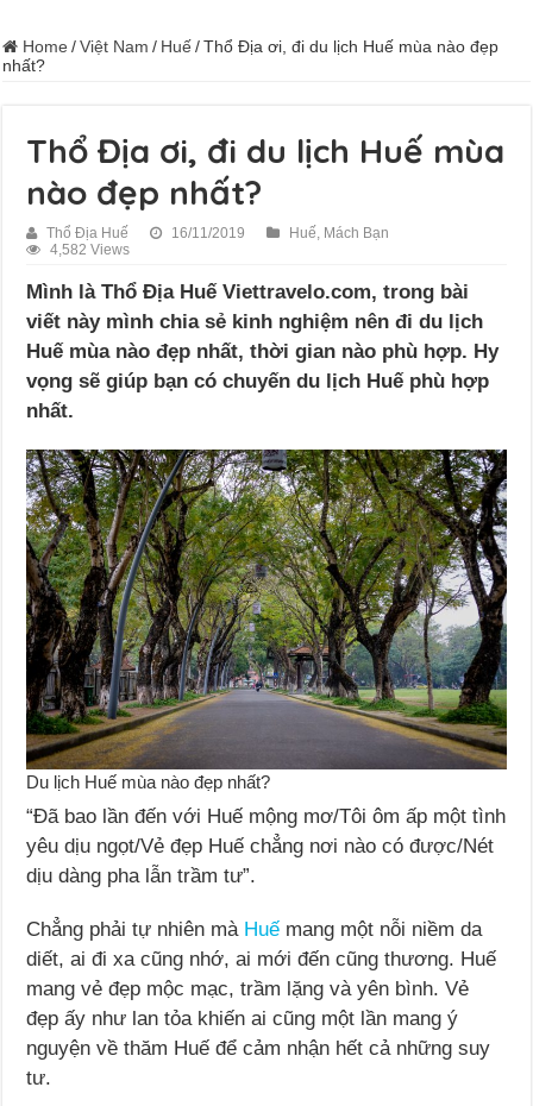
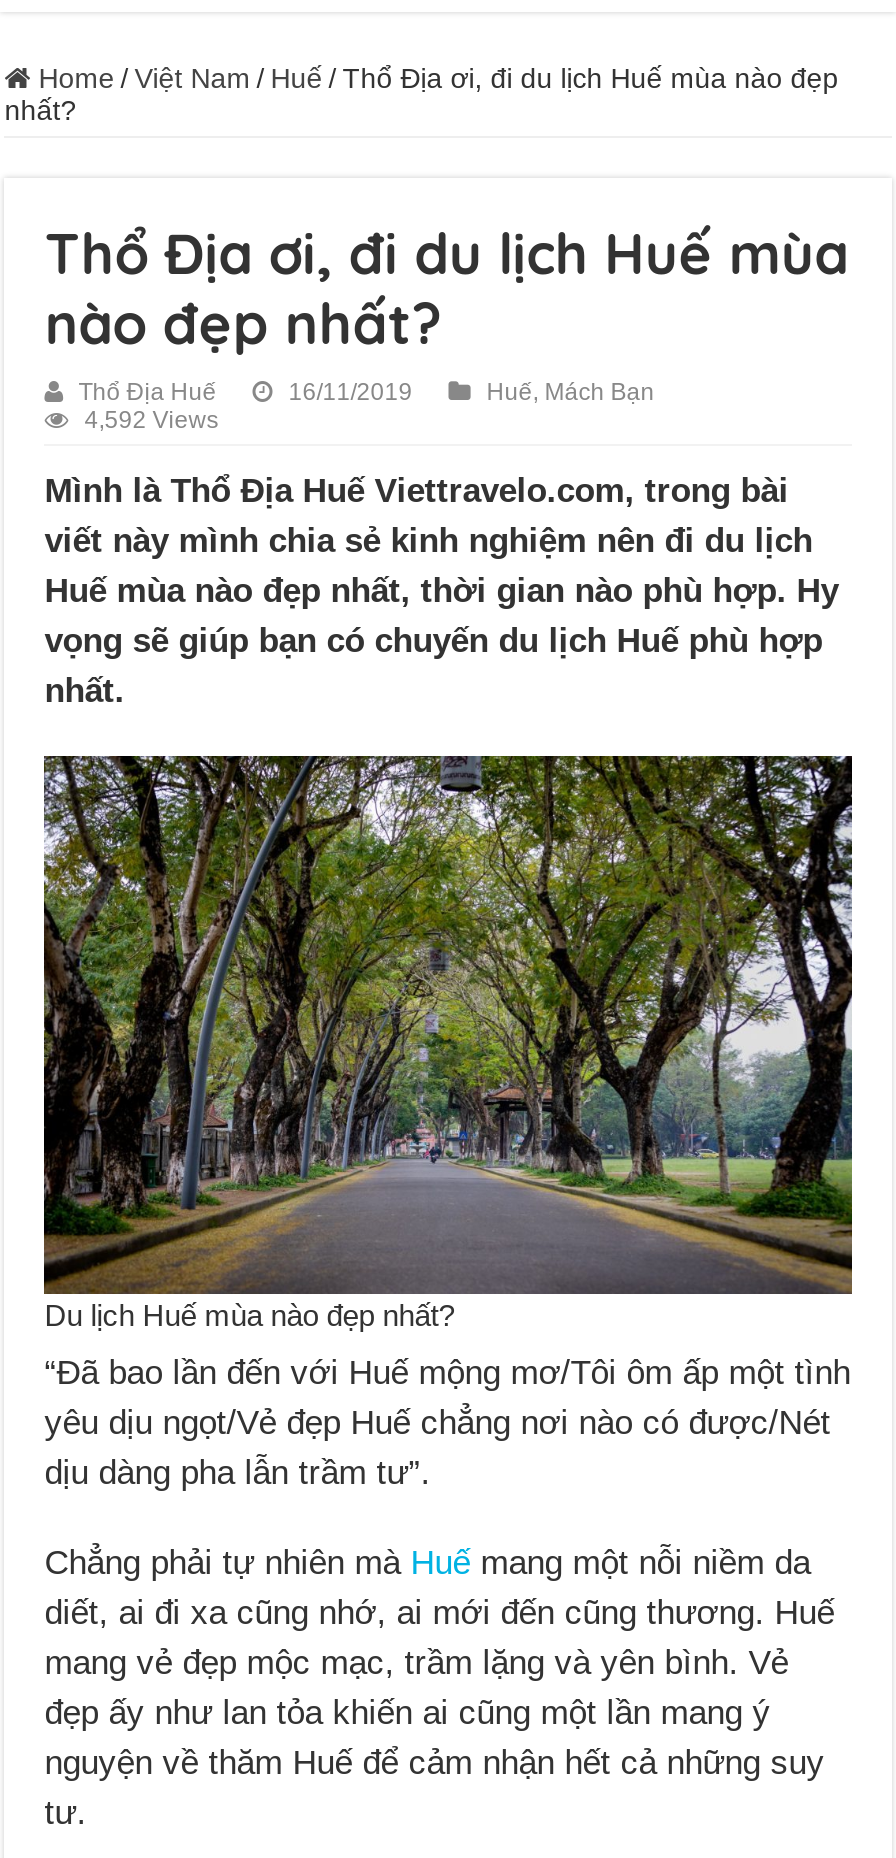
- 4,582 Views
+ 4,592 Views
